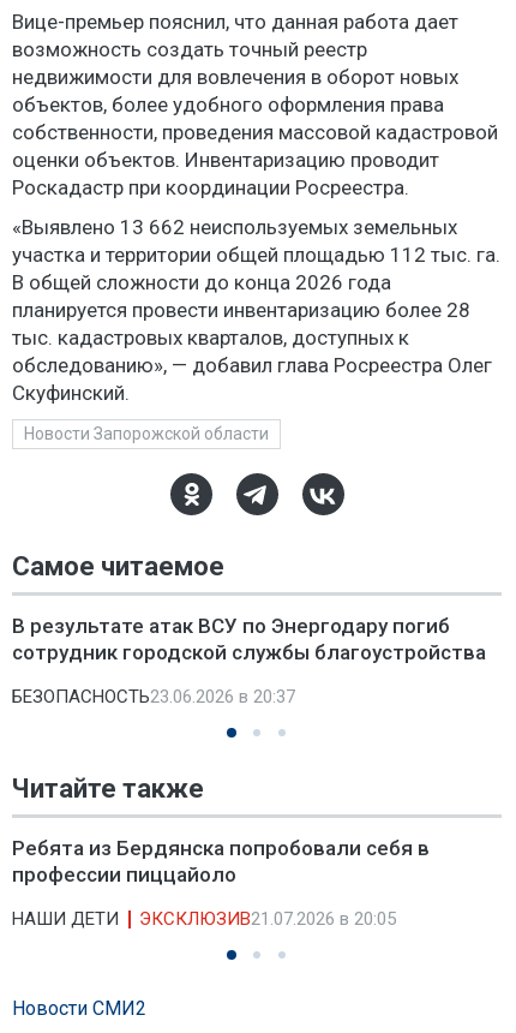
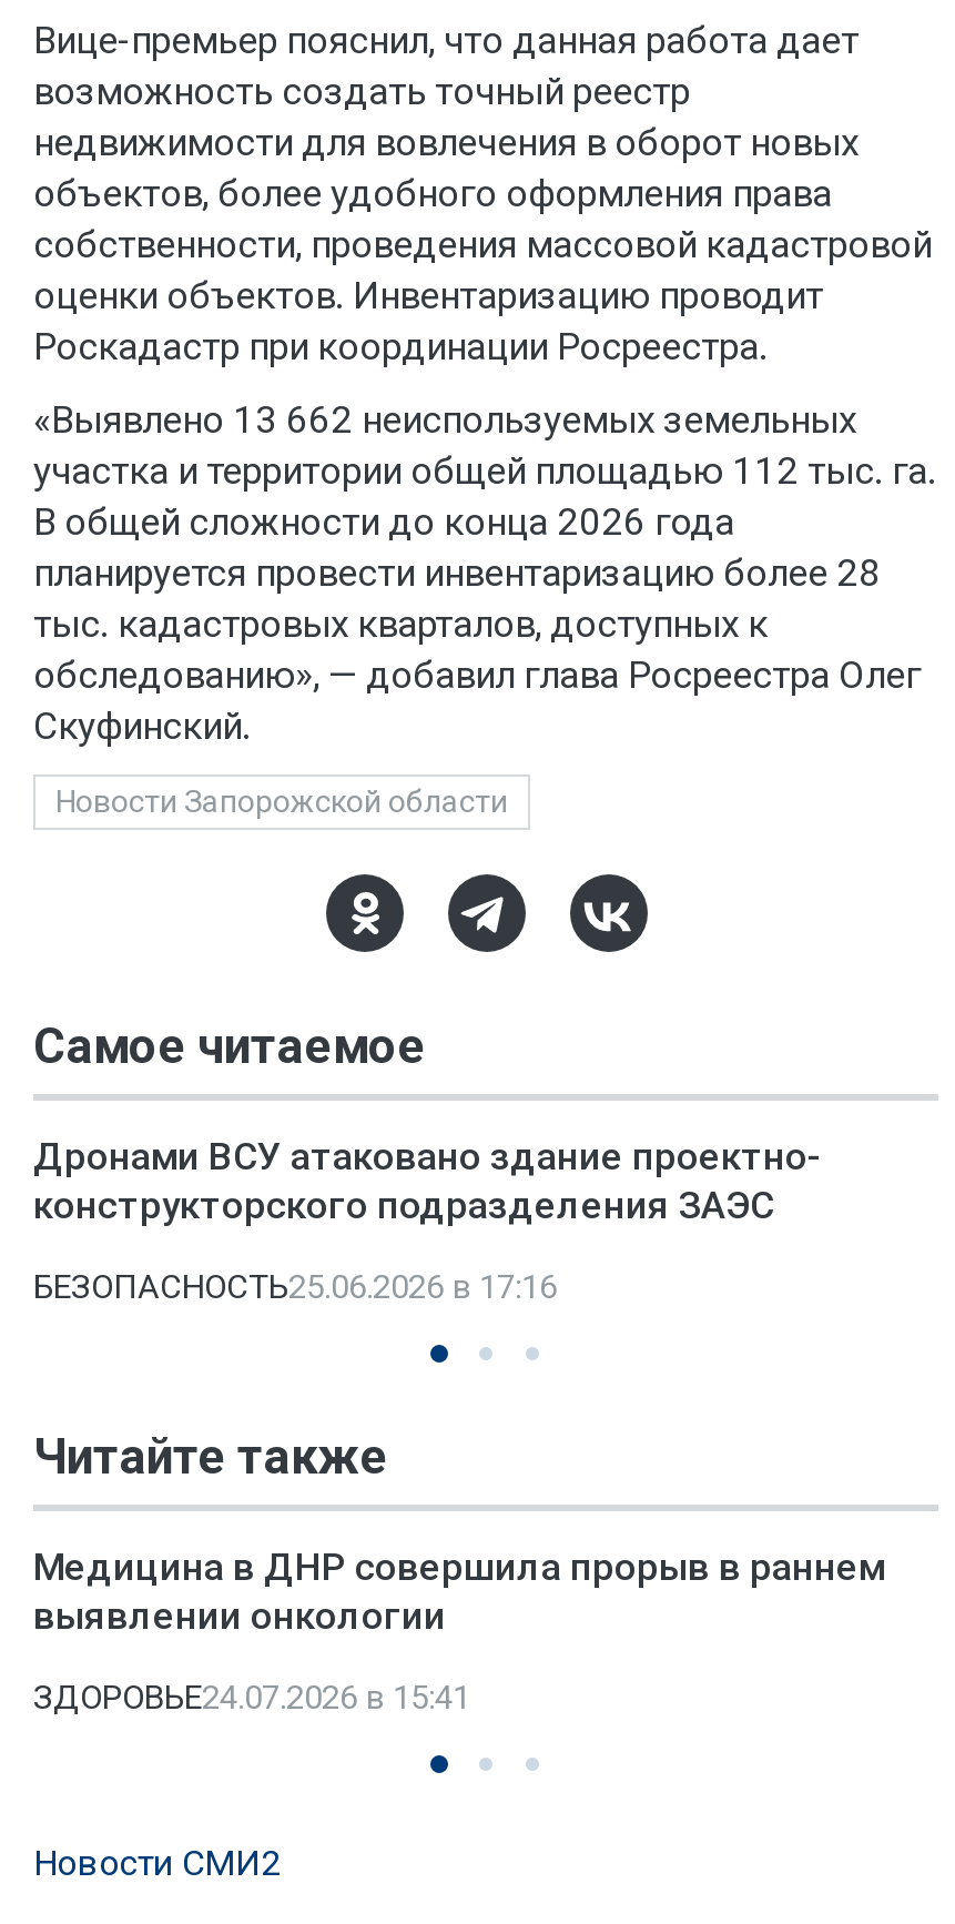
- В результате атак ВСУ по Энергодару погиб
- сотрудник городской службы благоустройства
+ Дронами ВСУ атаковано здание проектно-
+ конструкторского подразделения ЗАЭС

- БЕЗОПАСНОСТЬ23.06.2026 в 20:37
+ БЕЗОПАСНОСТЬ25.06.2026 в 17:16

- Ребята из Бердянска попробовали себя в
- профессии пиццайоло
+ Медицина в ДНР совершила прорыв в раннем
+ выявлении онкологии

- НАШИ ДЕТИ
- ЭКСКЛЮЗИВ21.07.2026 в 20:05
+ ЗДОРОВЬЕ24.07.2026 в 15:41
